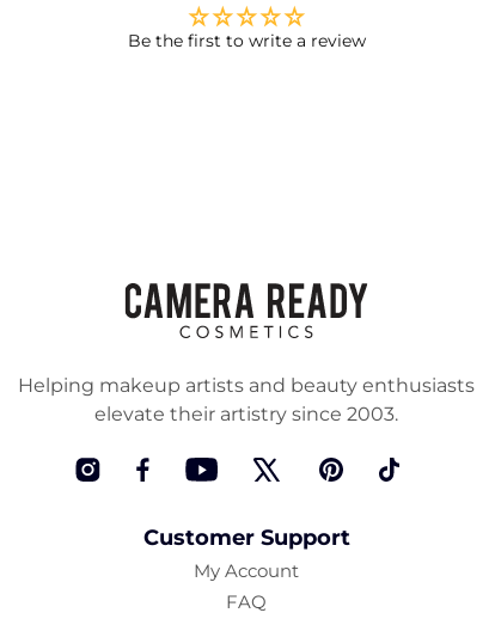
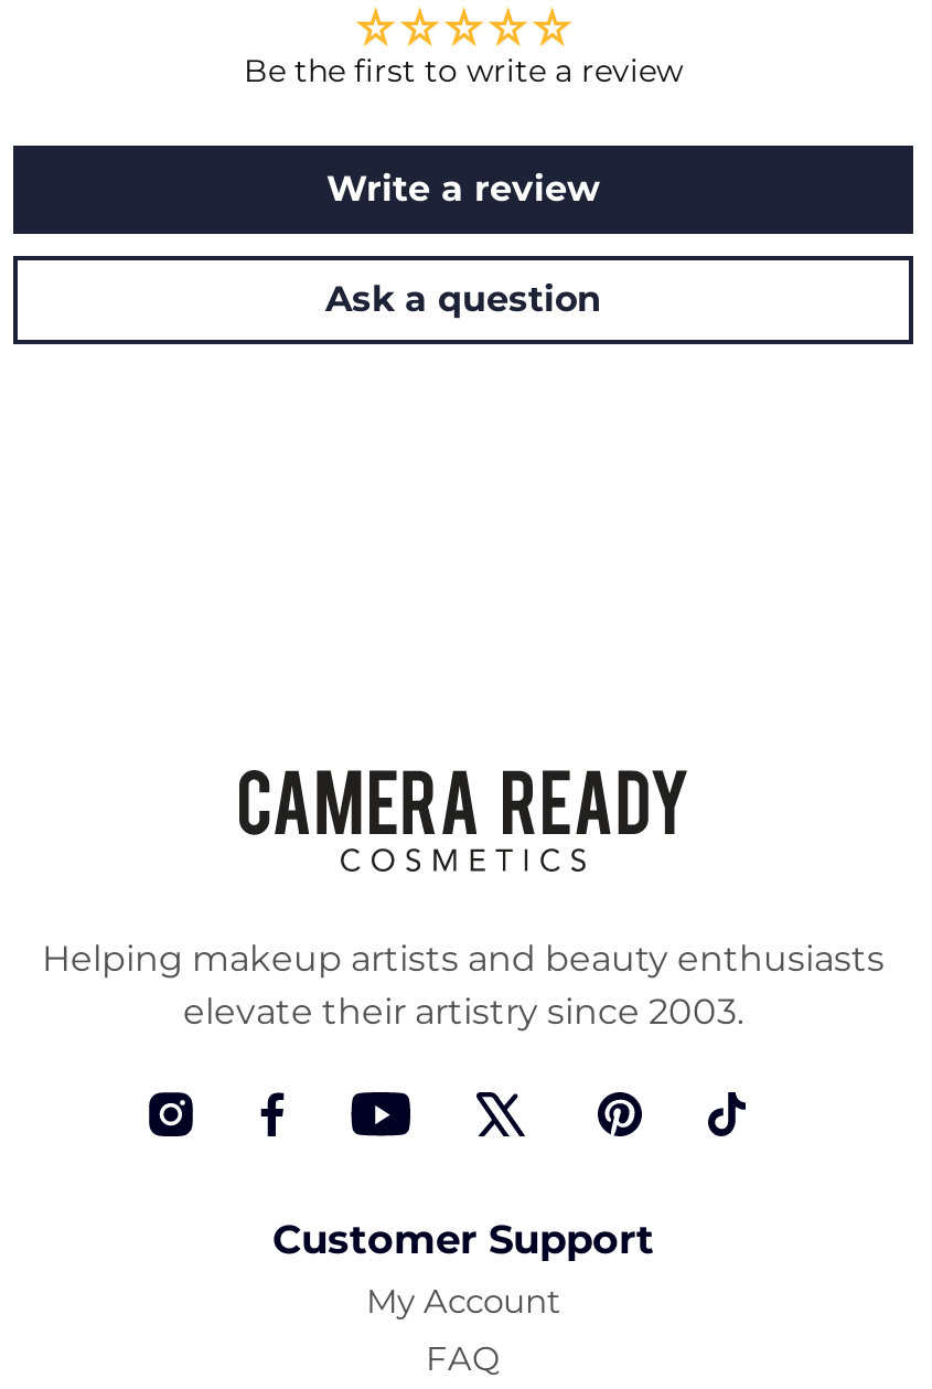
+ Write a review
+ Ask a question
